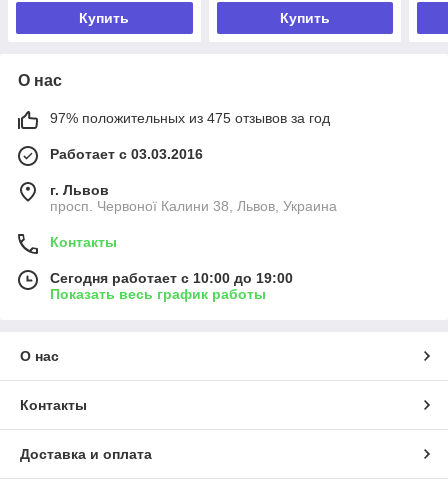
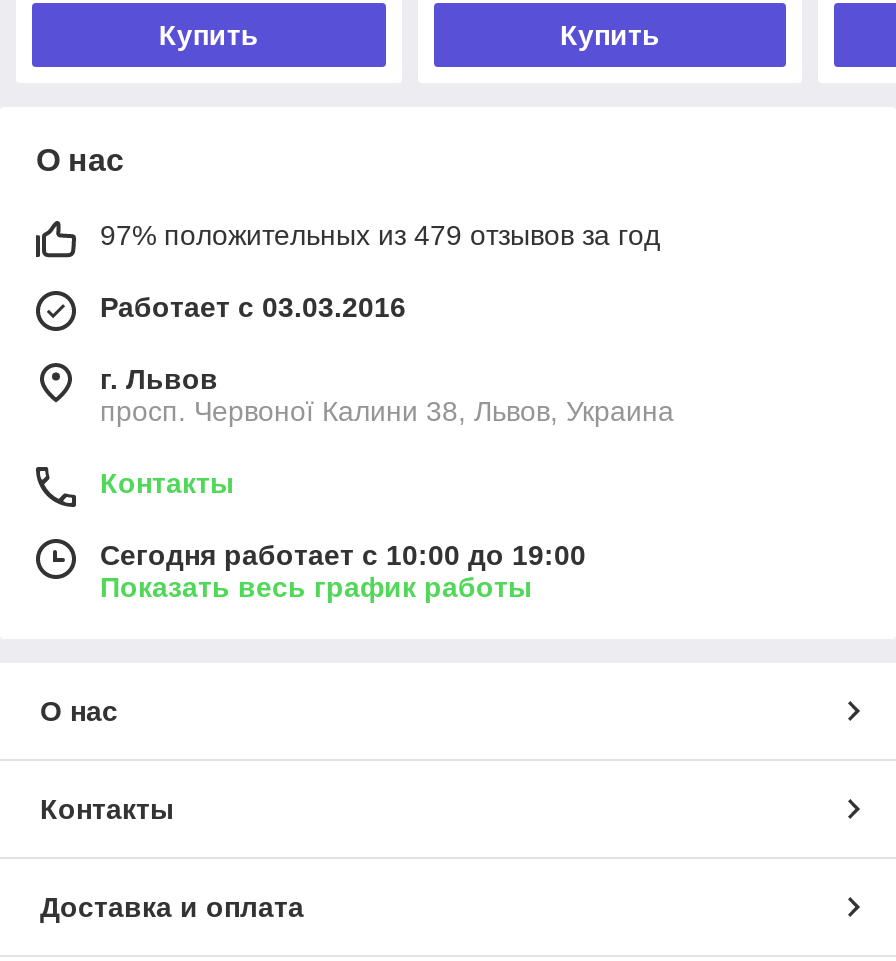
- 97% положительных из 475 отзывов за год
+ 97% положительных из 479 отзывов за год
